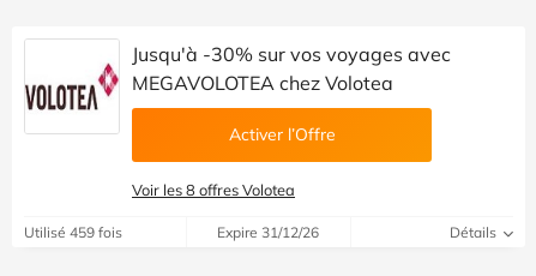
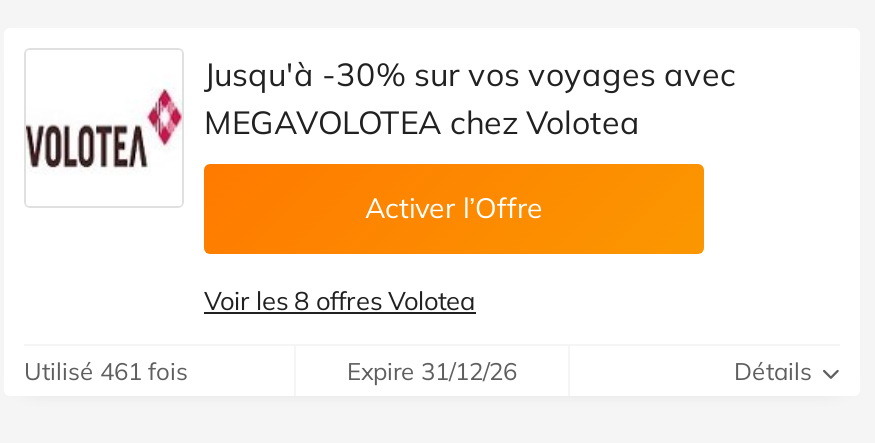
- Utilisé 459 fois
+ Utilisé 461 fois
